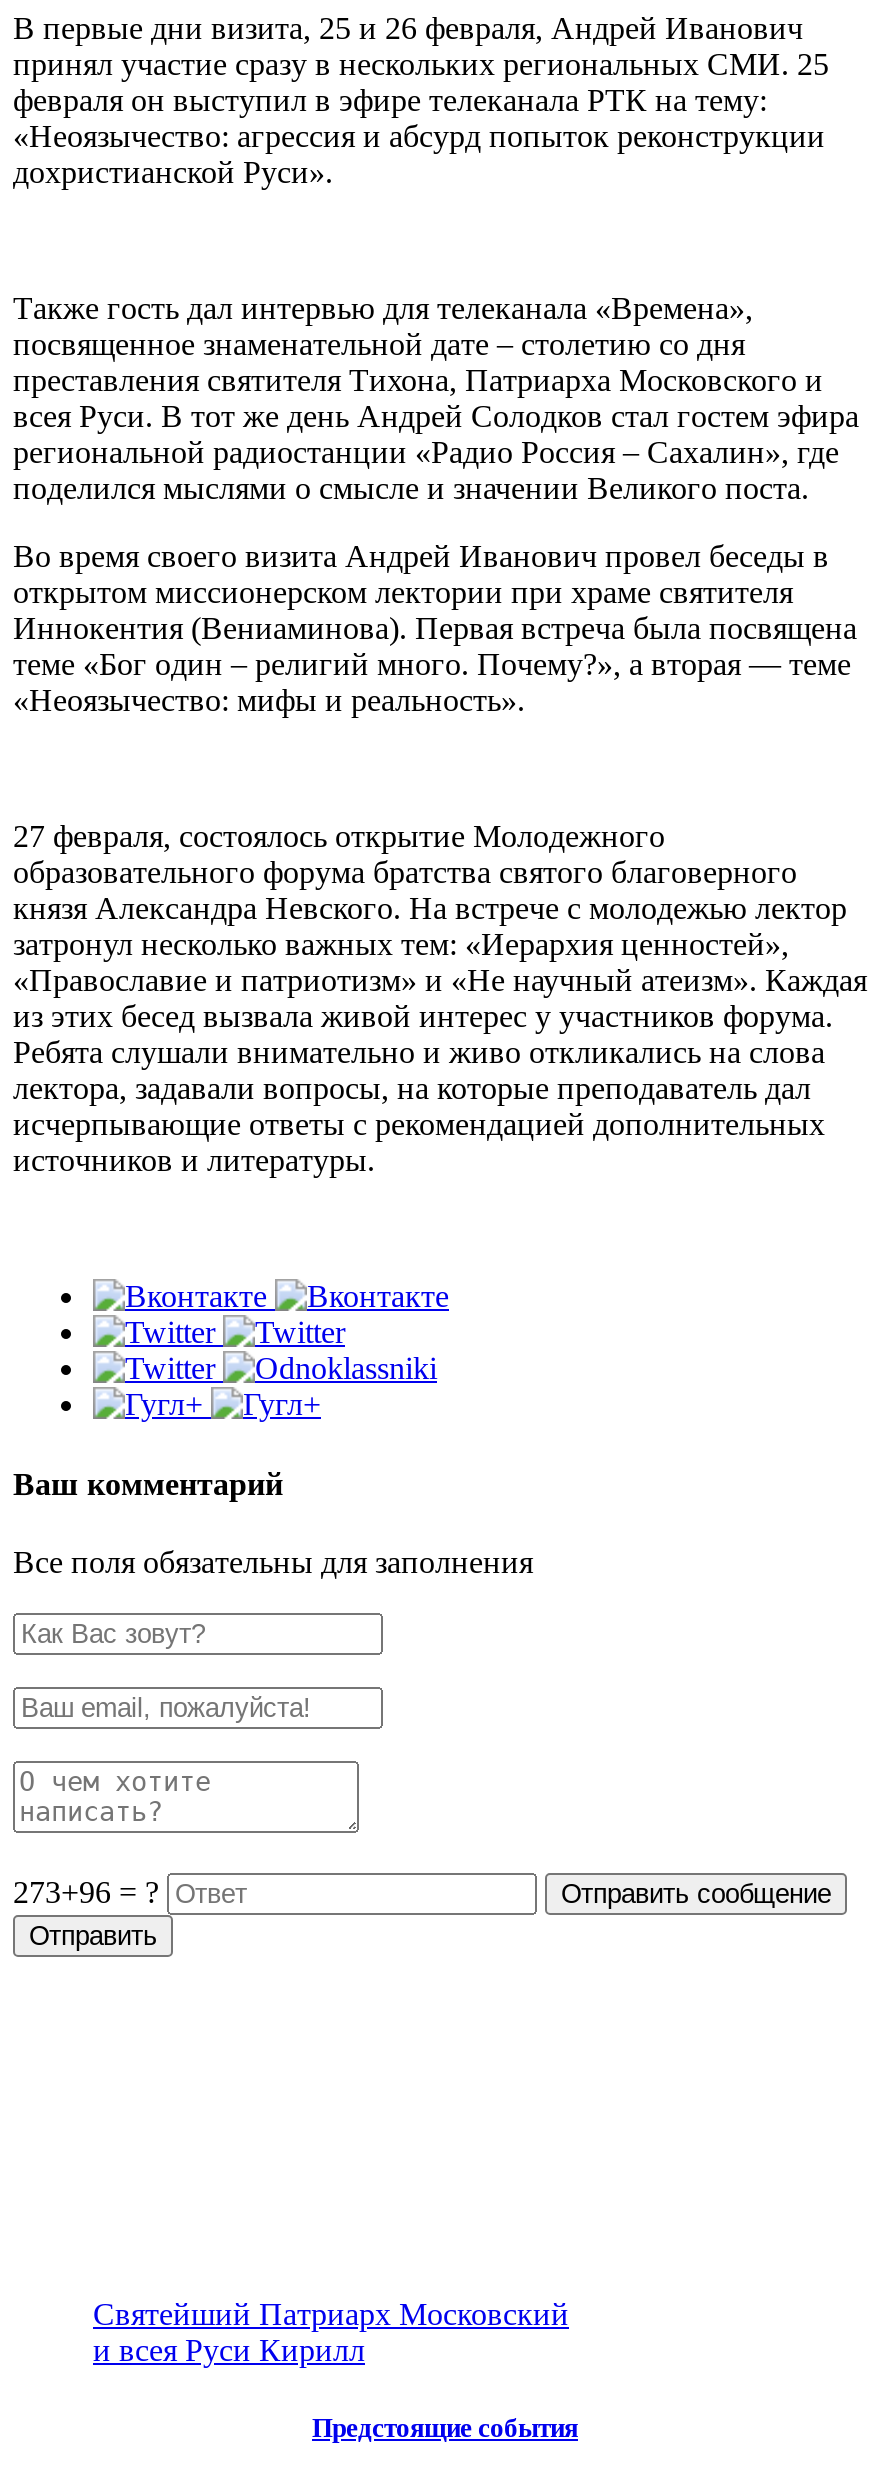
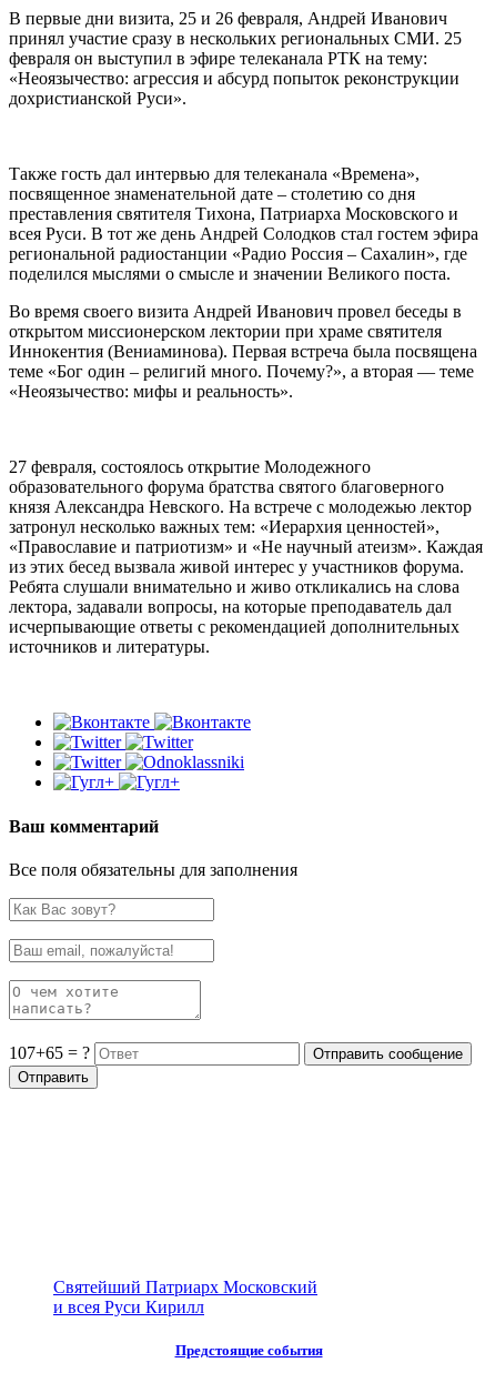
- 273+96 = ?
+ 107+65 = ?
